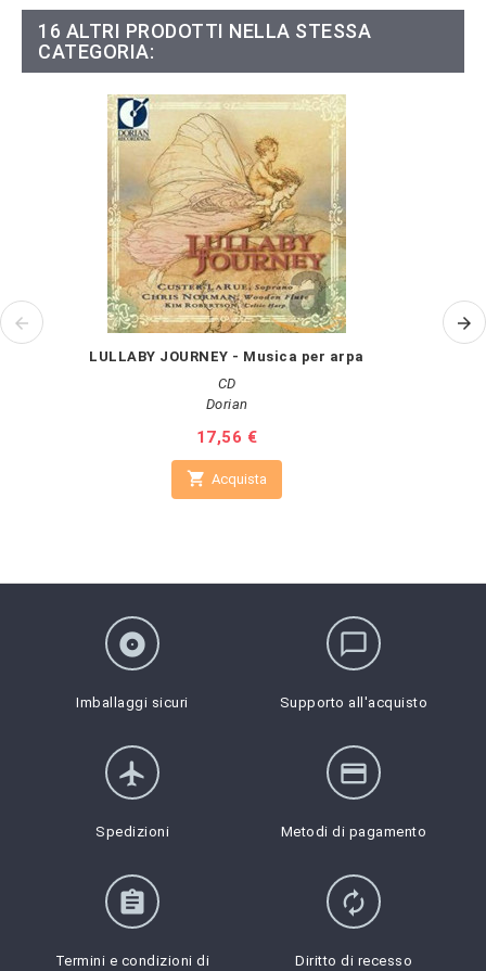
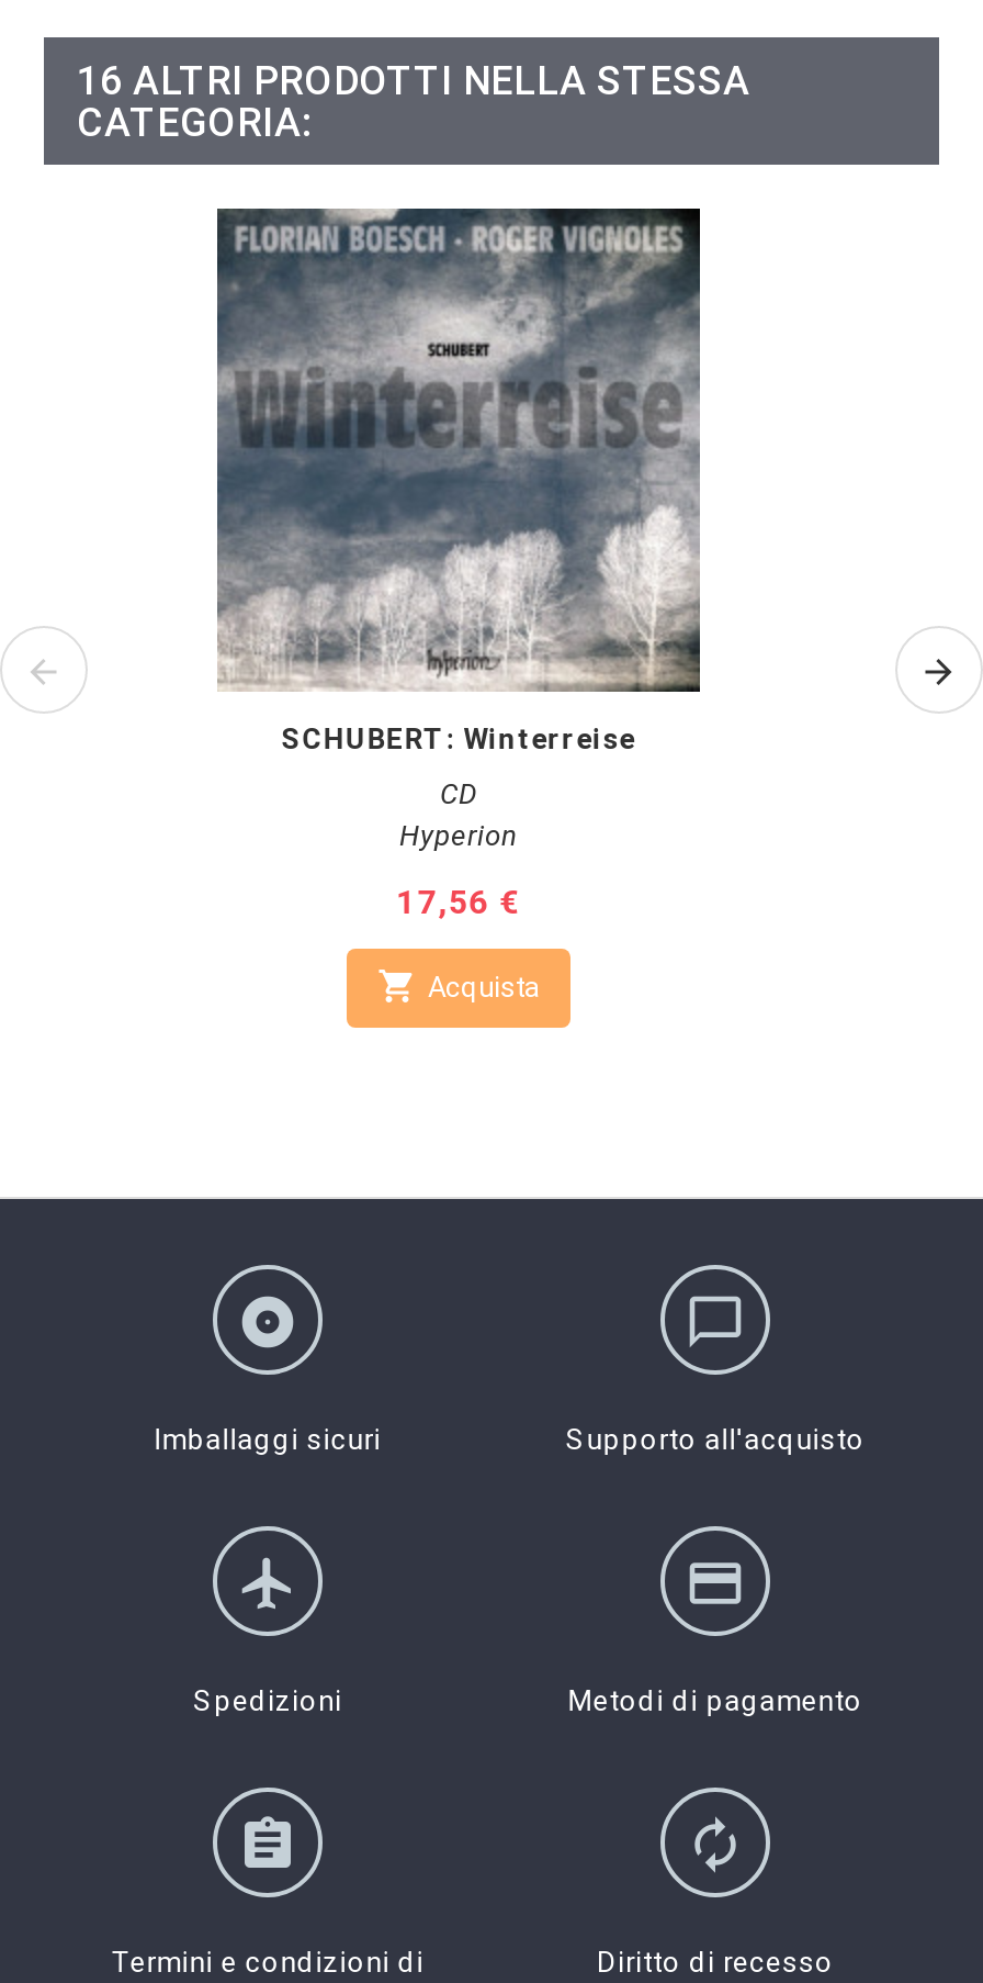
- [image]
- LULLABY JOURNEY - Musica per arpa
+ [image]
+ SCHUBERT: Winterreise

- Dorian
+ Hyperion
